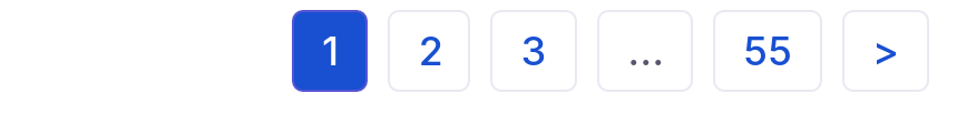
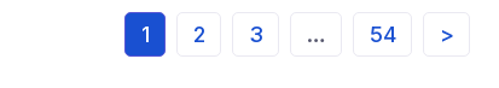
- 55
+ 54
